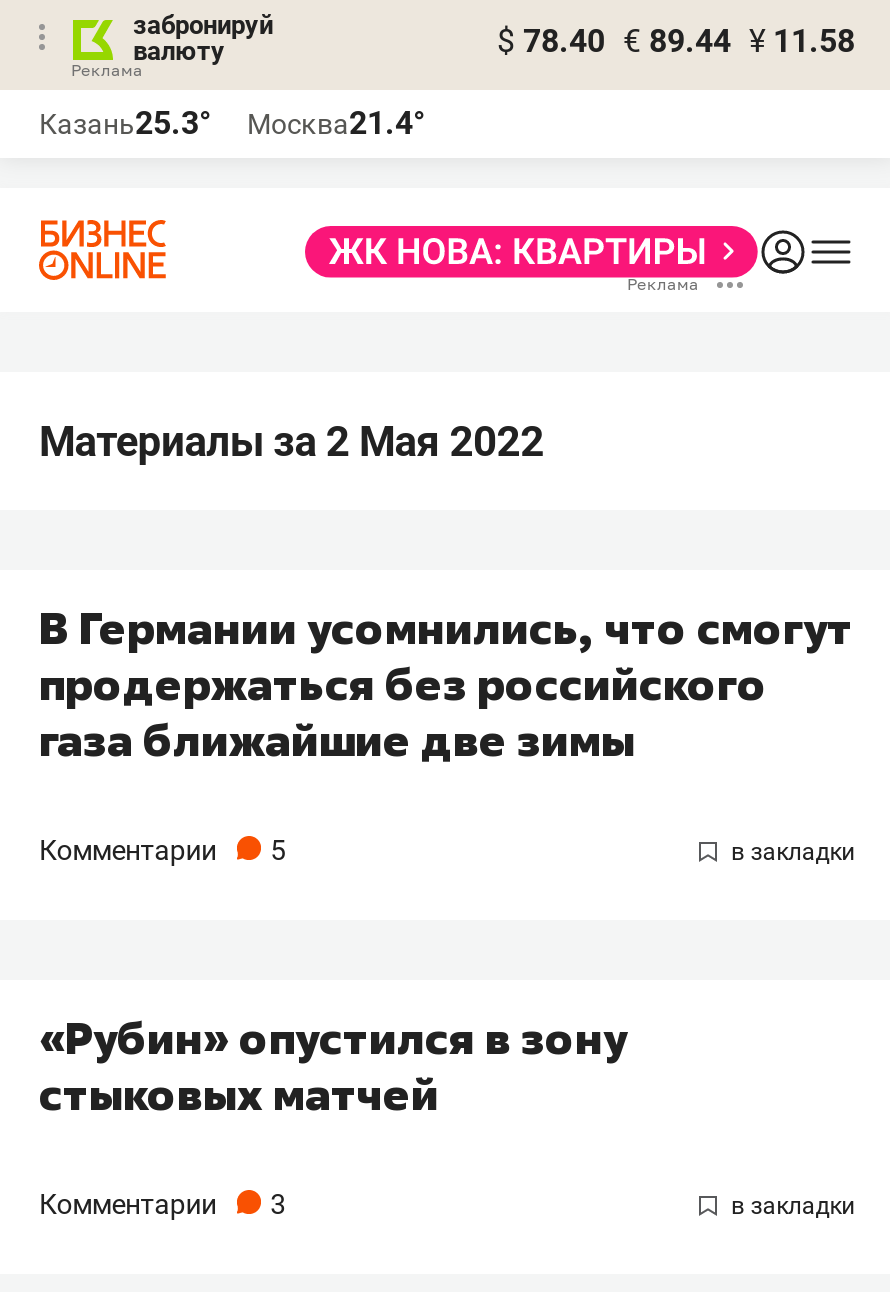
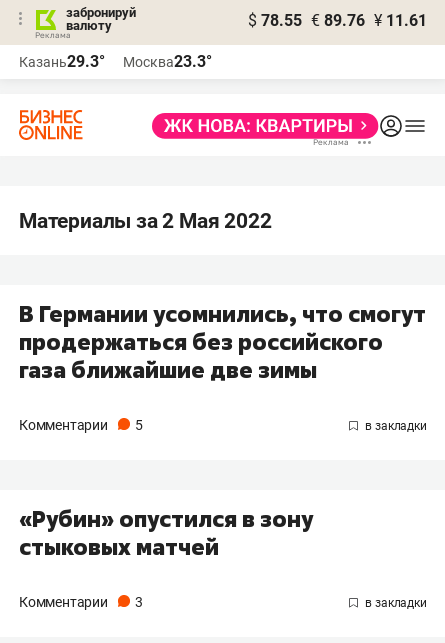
- $ 78.40 € 89.44 ¥ 11.58
+ $ 78.55 € 89.76 ¥ 11.61

- Казань25.3°
+ Казань29.3°

- Москва21.4°
+ Москва23.3°
